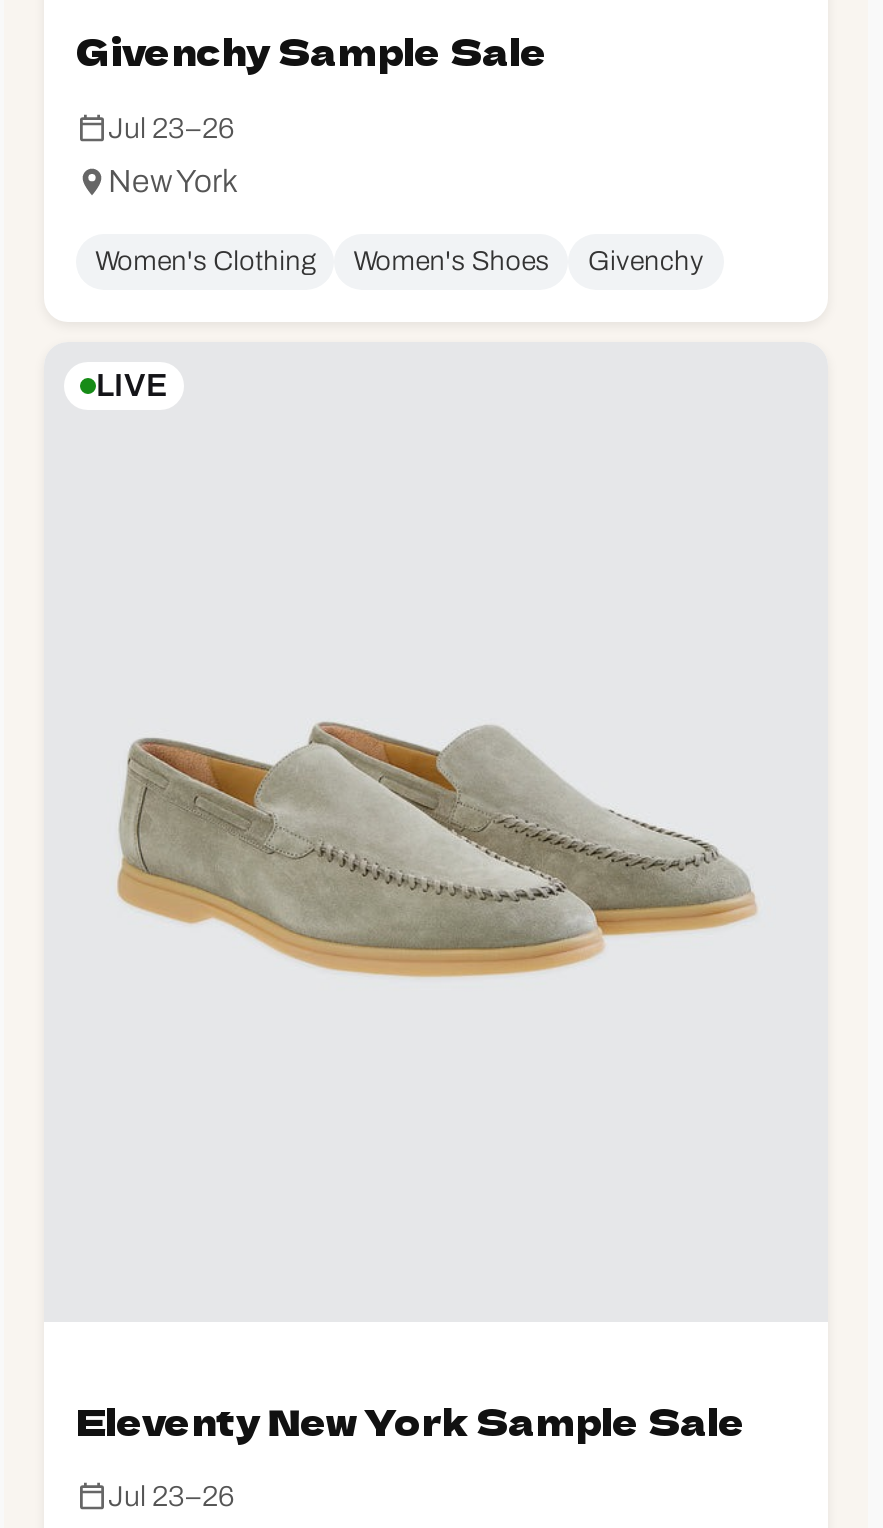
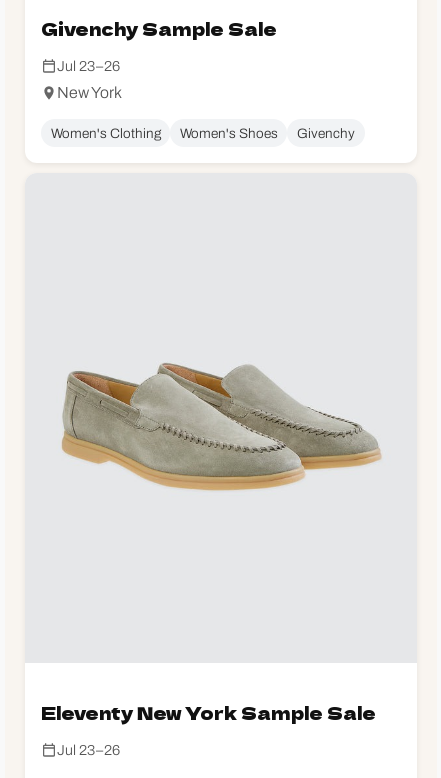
- LIVE
